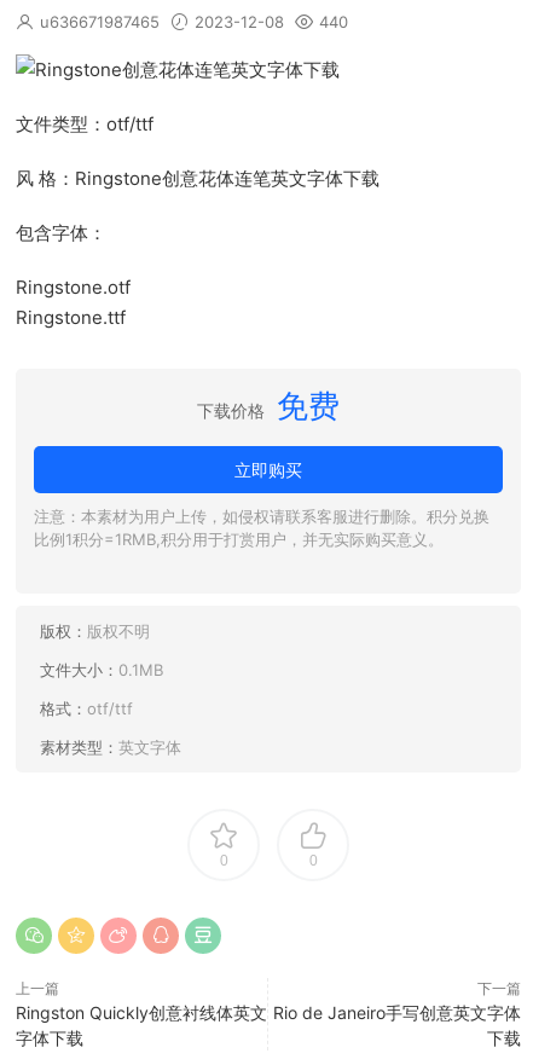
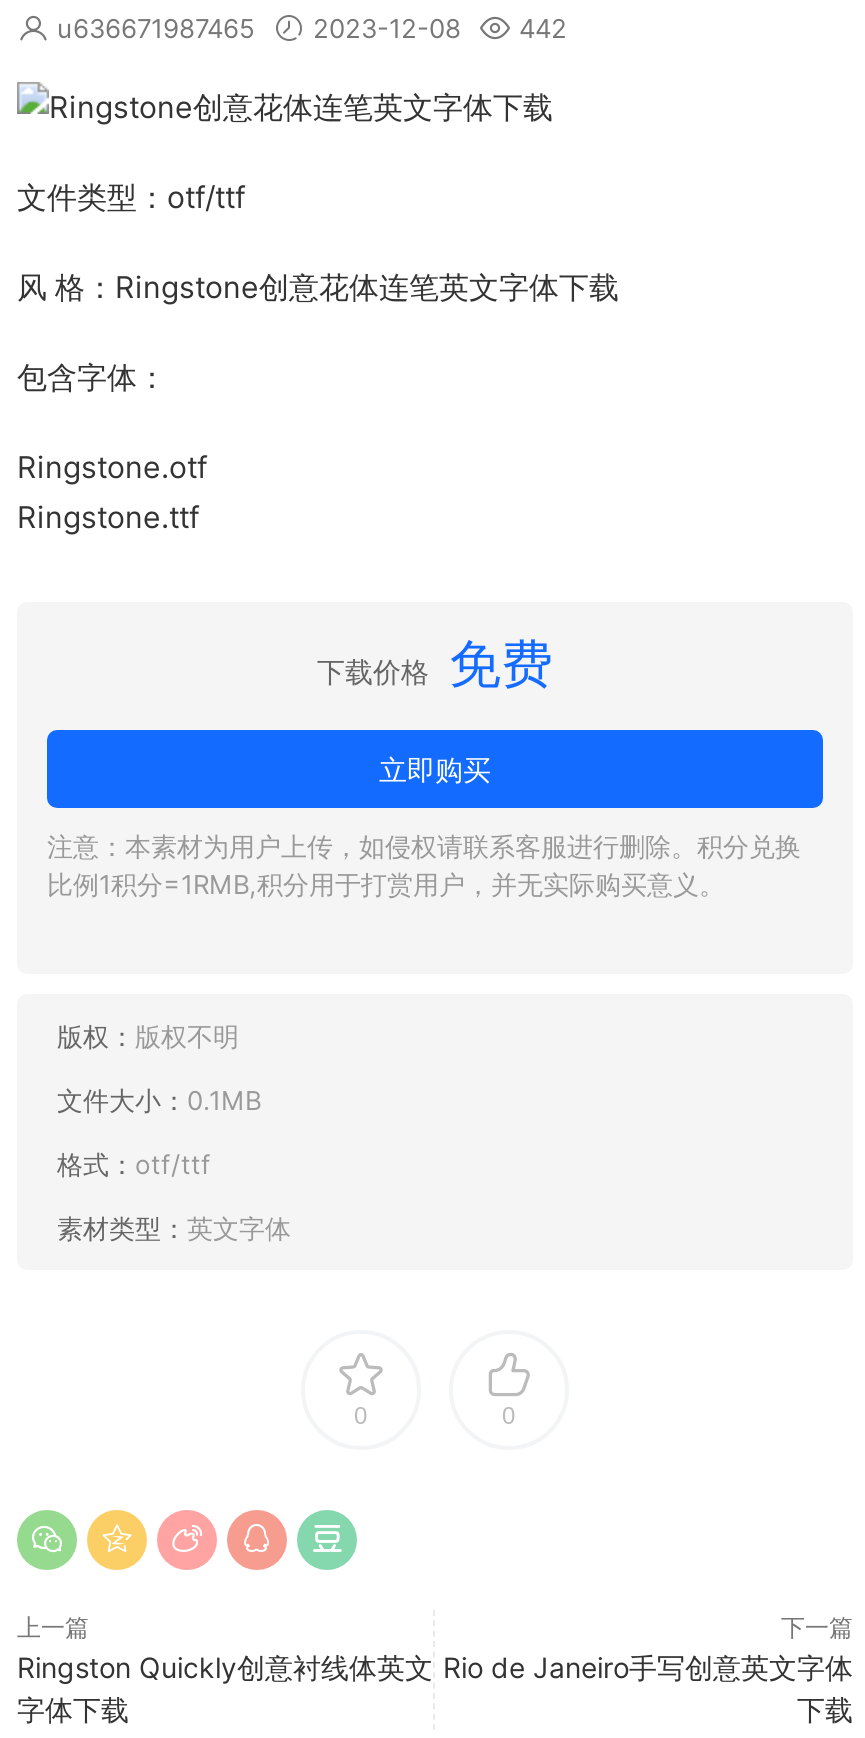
- u636671987465 2023-12-08 440
+ u636671987465 2023-12-08 442
